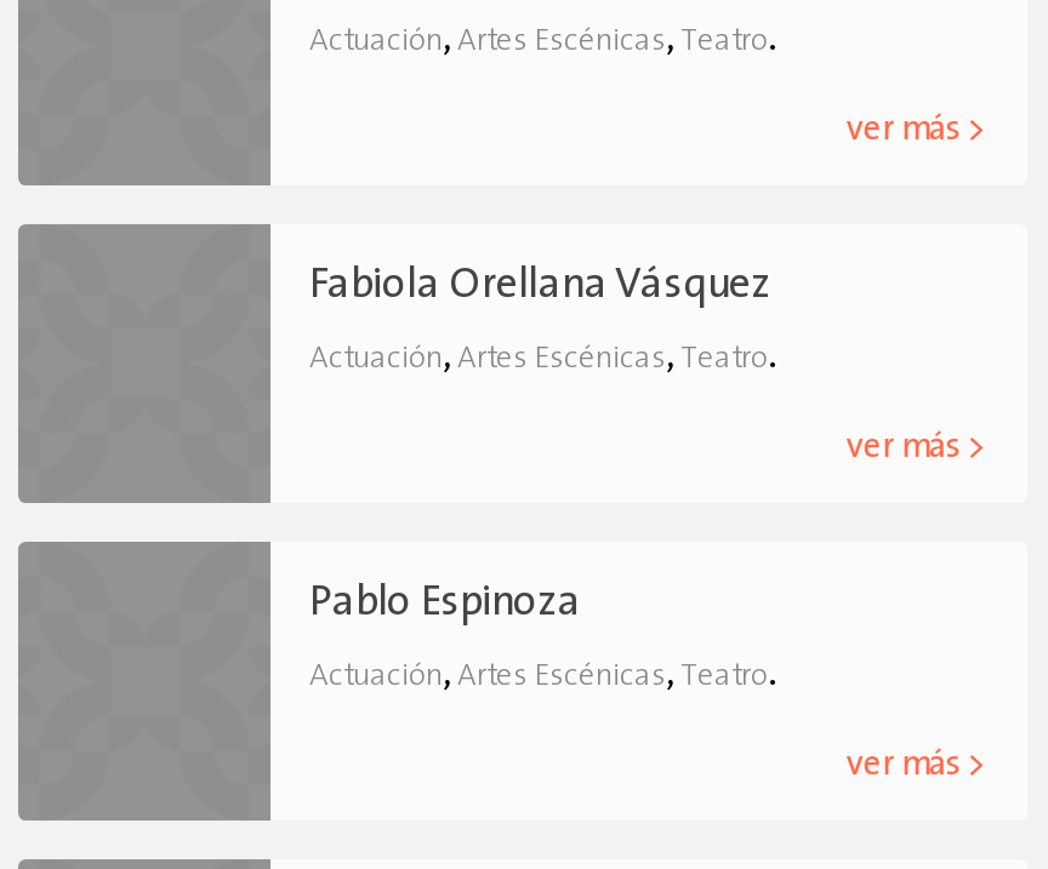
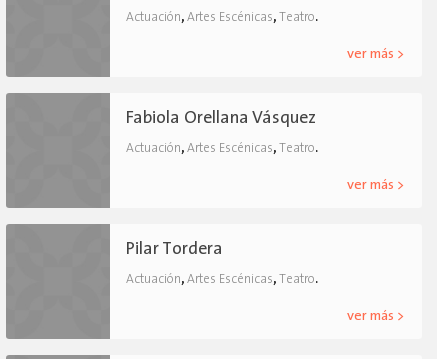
- Pablo Espinoza
+ Pilar Tordera
